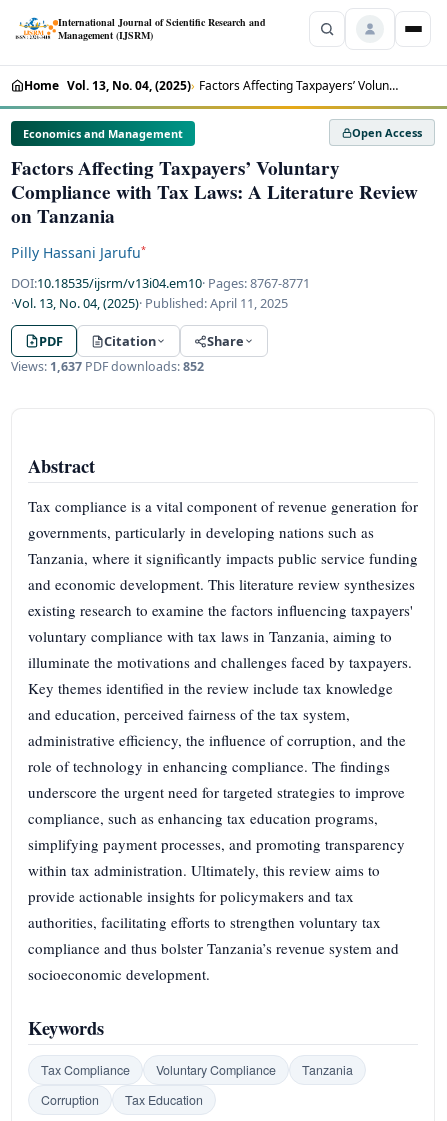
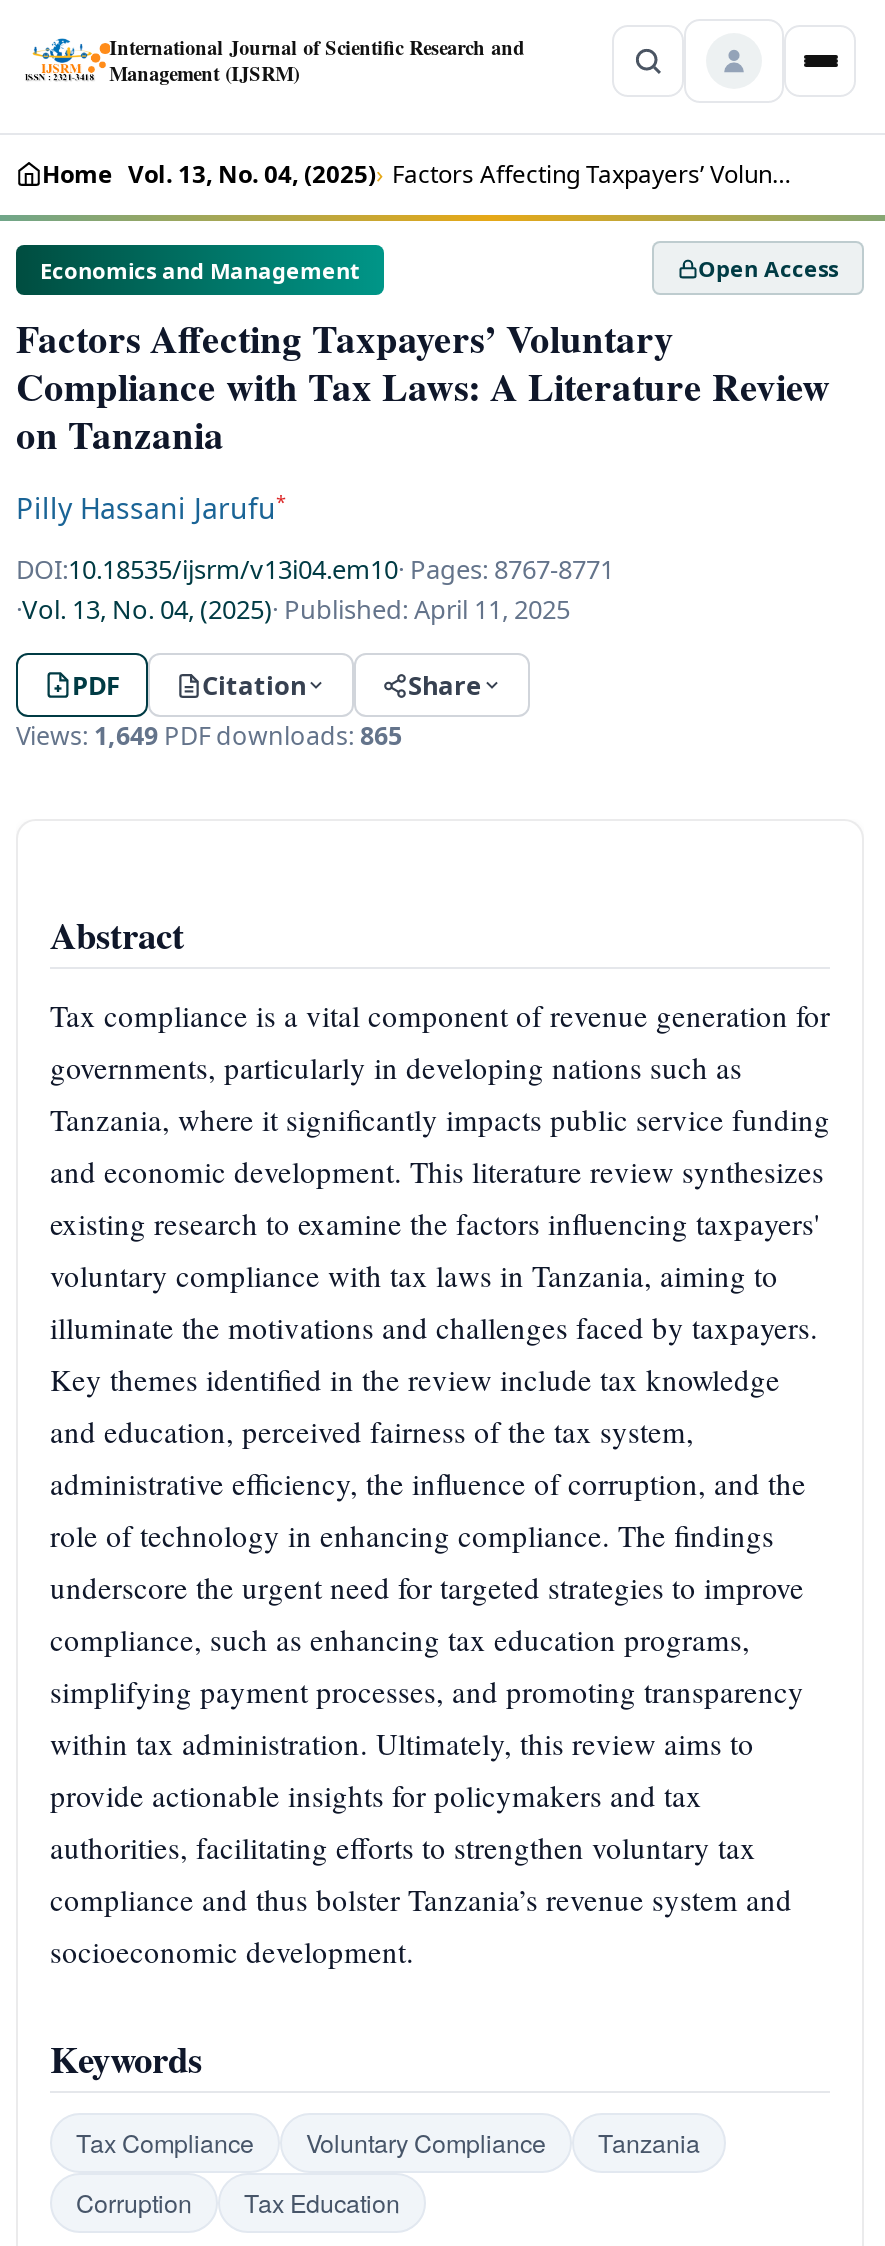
- Views: 1,637 PDF downloads: 852
+ Views: 1,649 PDF downloads: 865
